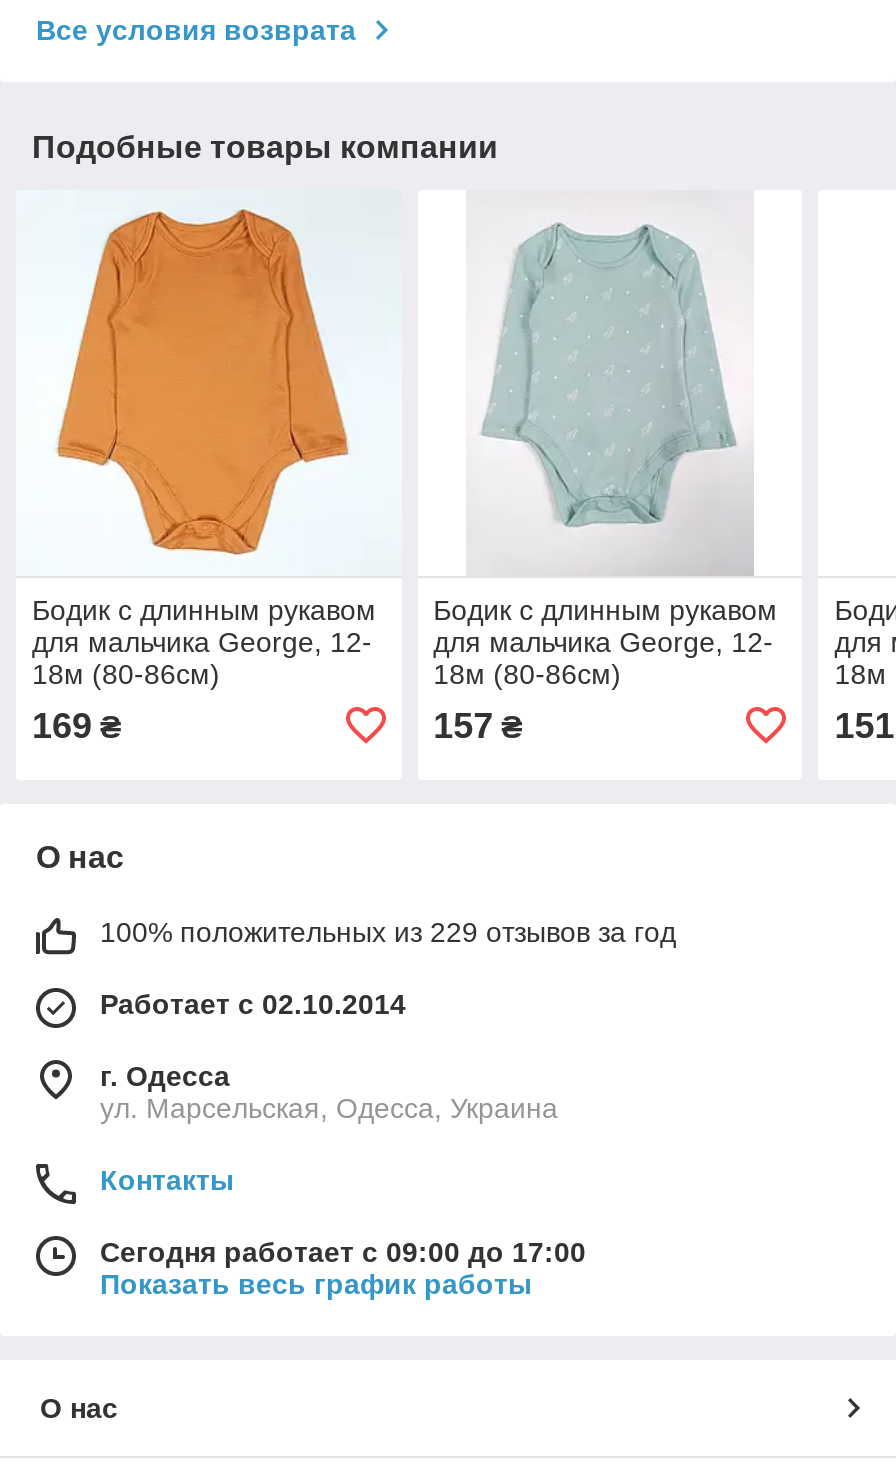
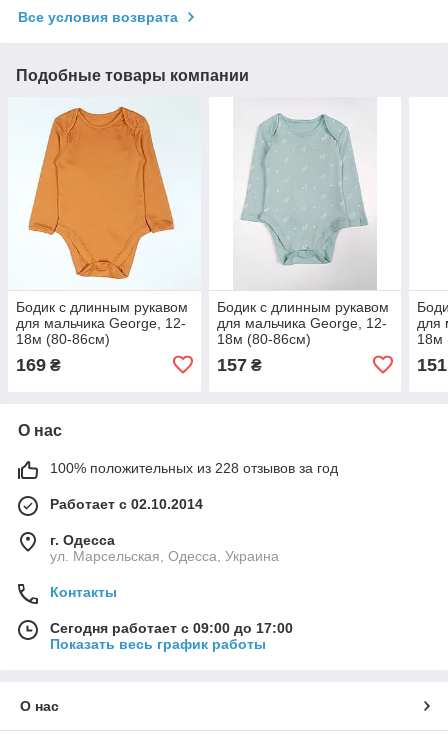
- 100% положительных из 229 отзывов за год
+ 100% положительных из 228 отзывов за год
